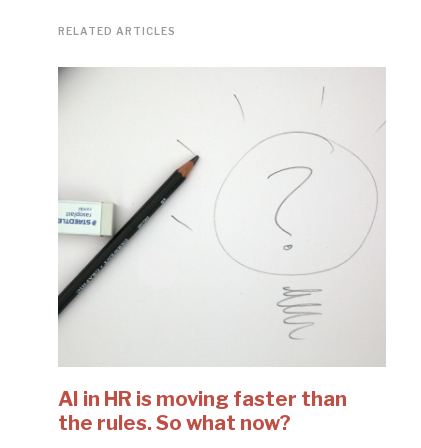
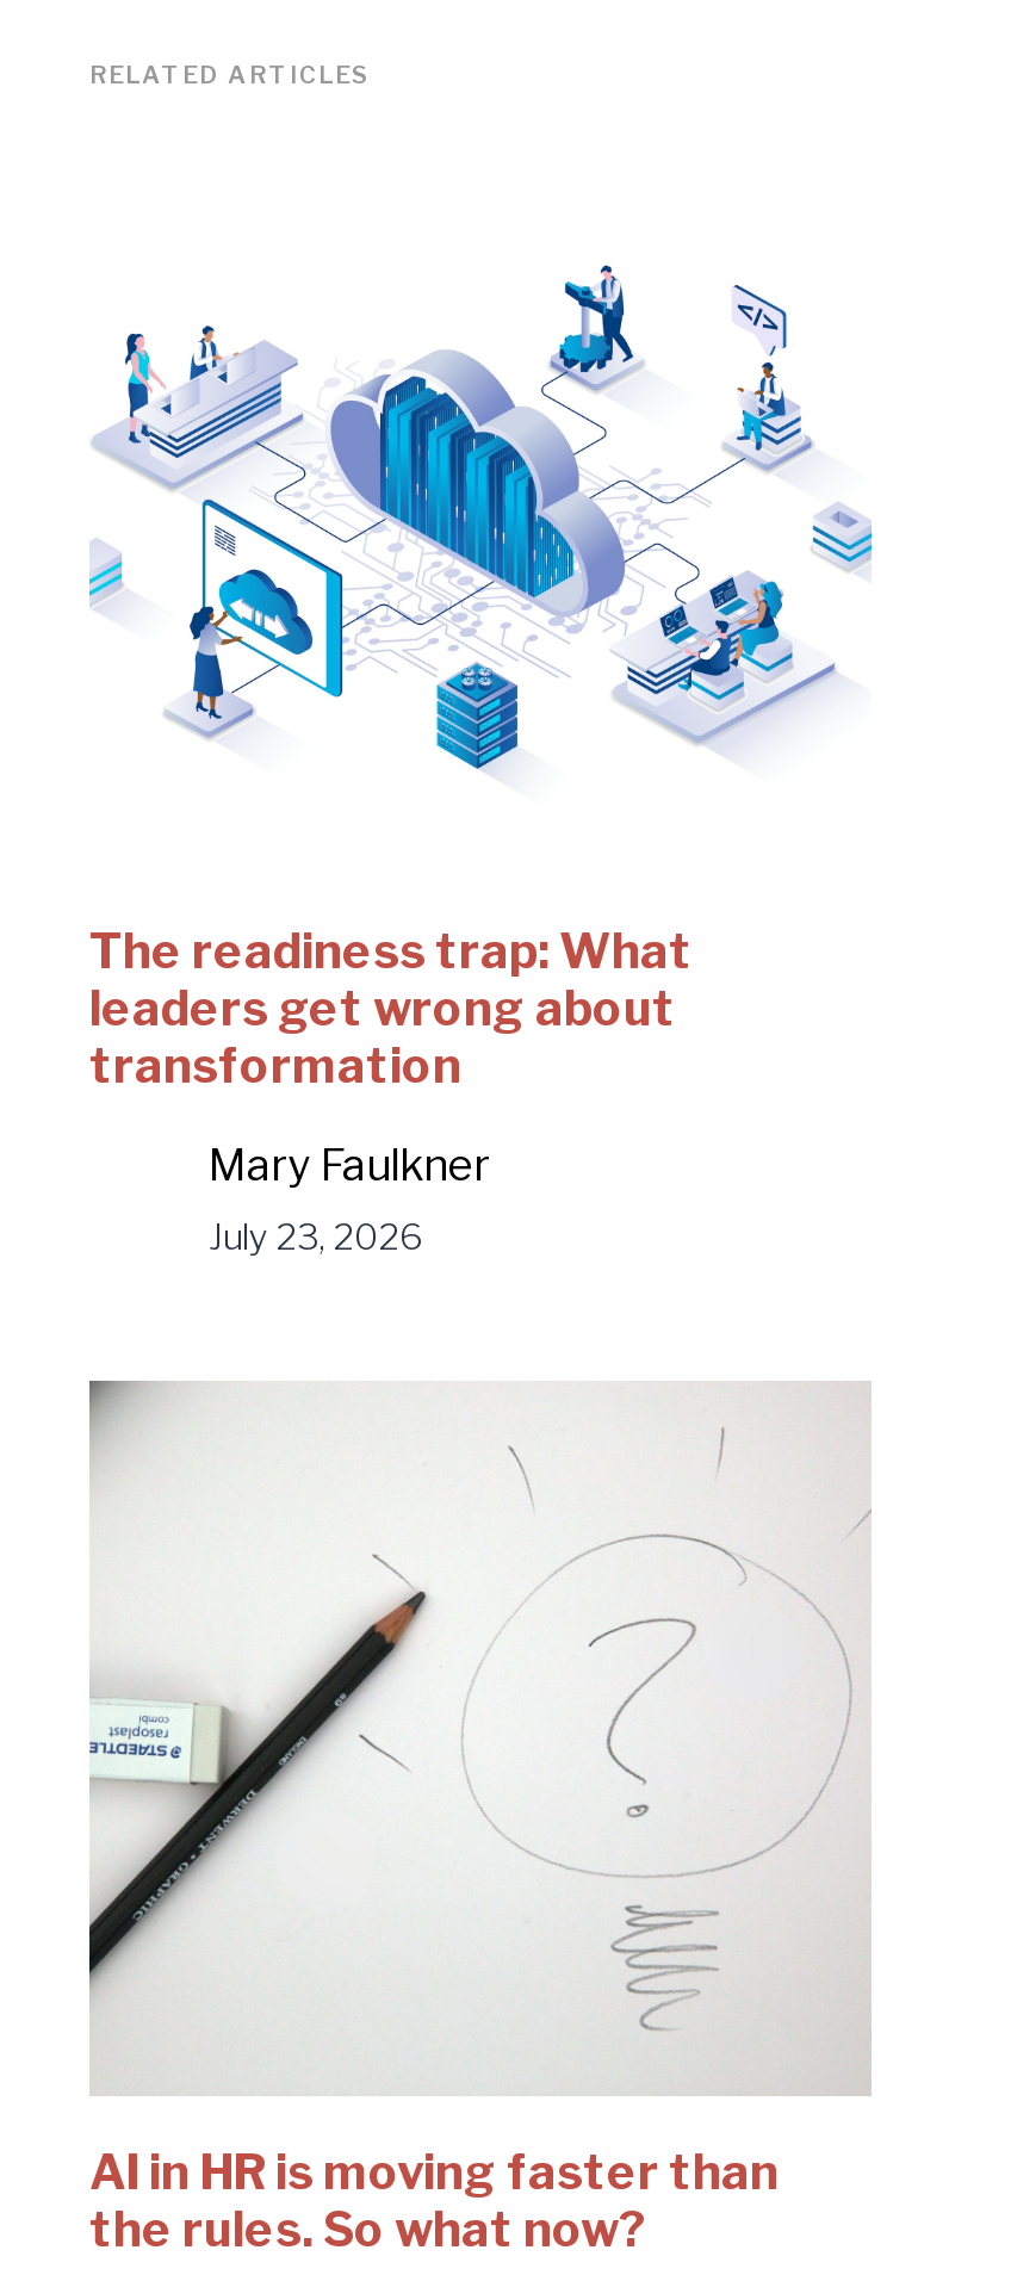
+ [image]

+ The readiness trap: What
+ leaders get wrong about
+ transformation
+ Mary Faulkner
+ July 23, 2026
